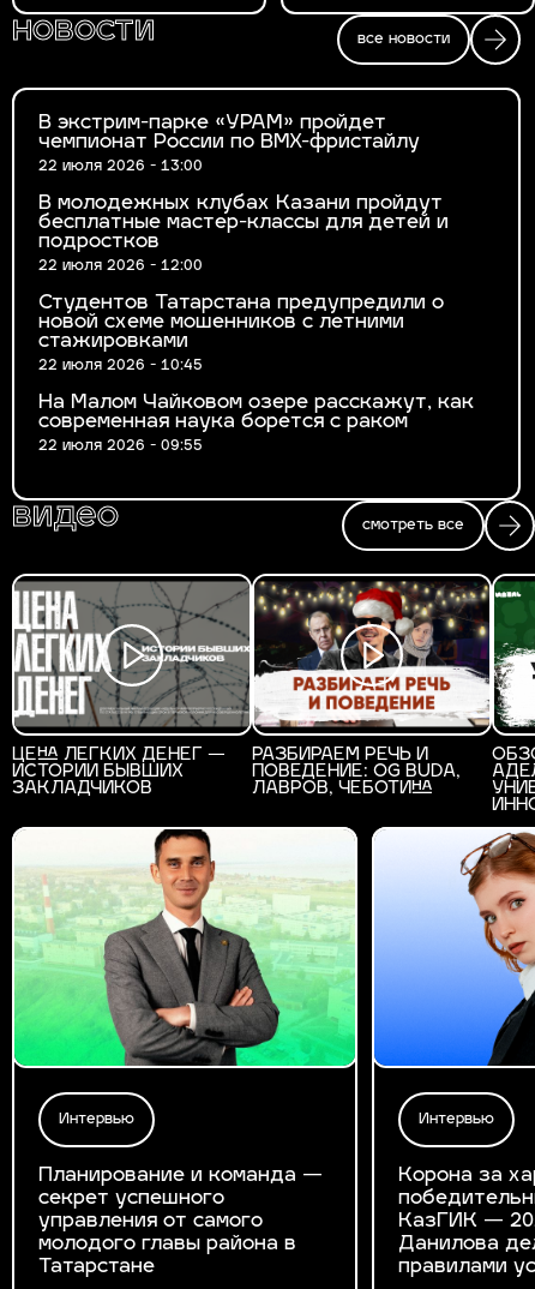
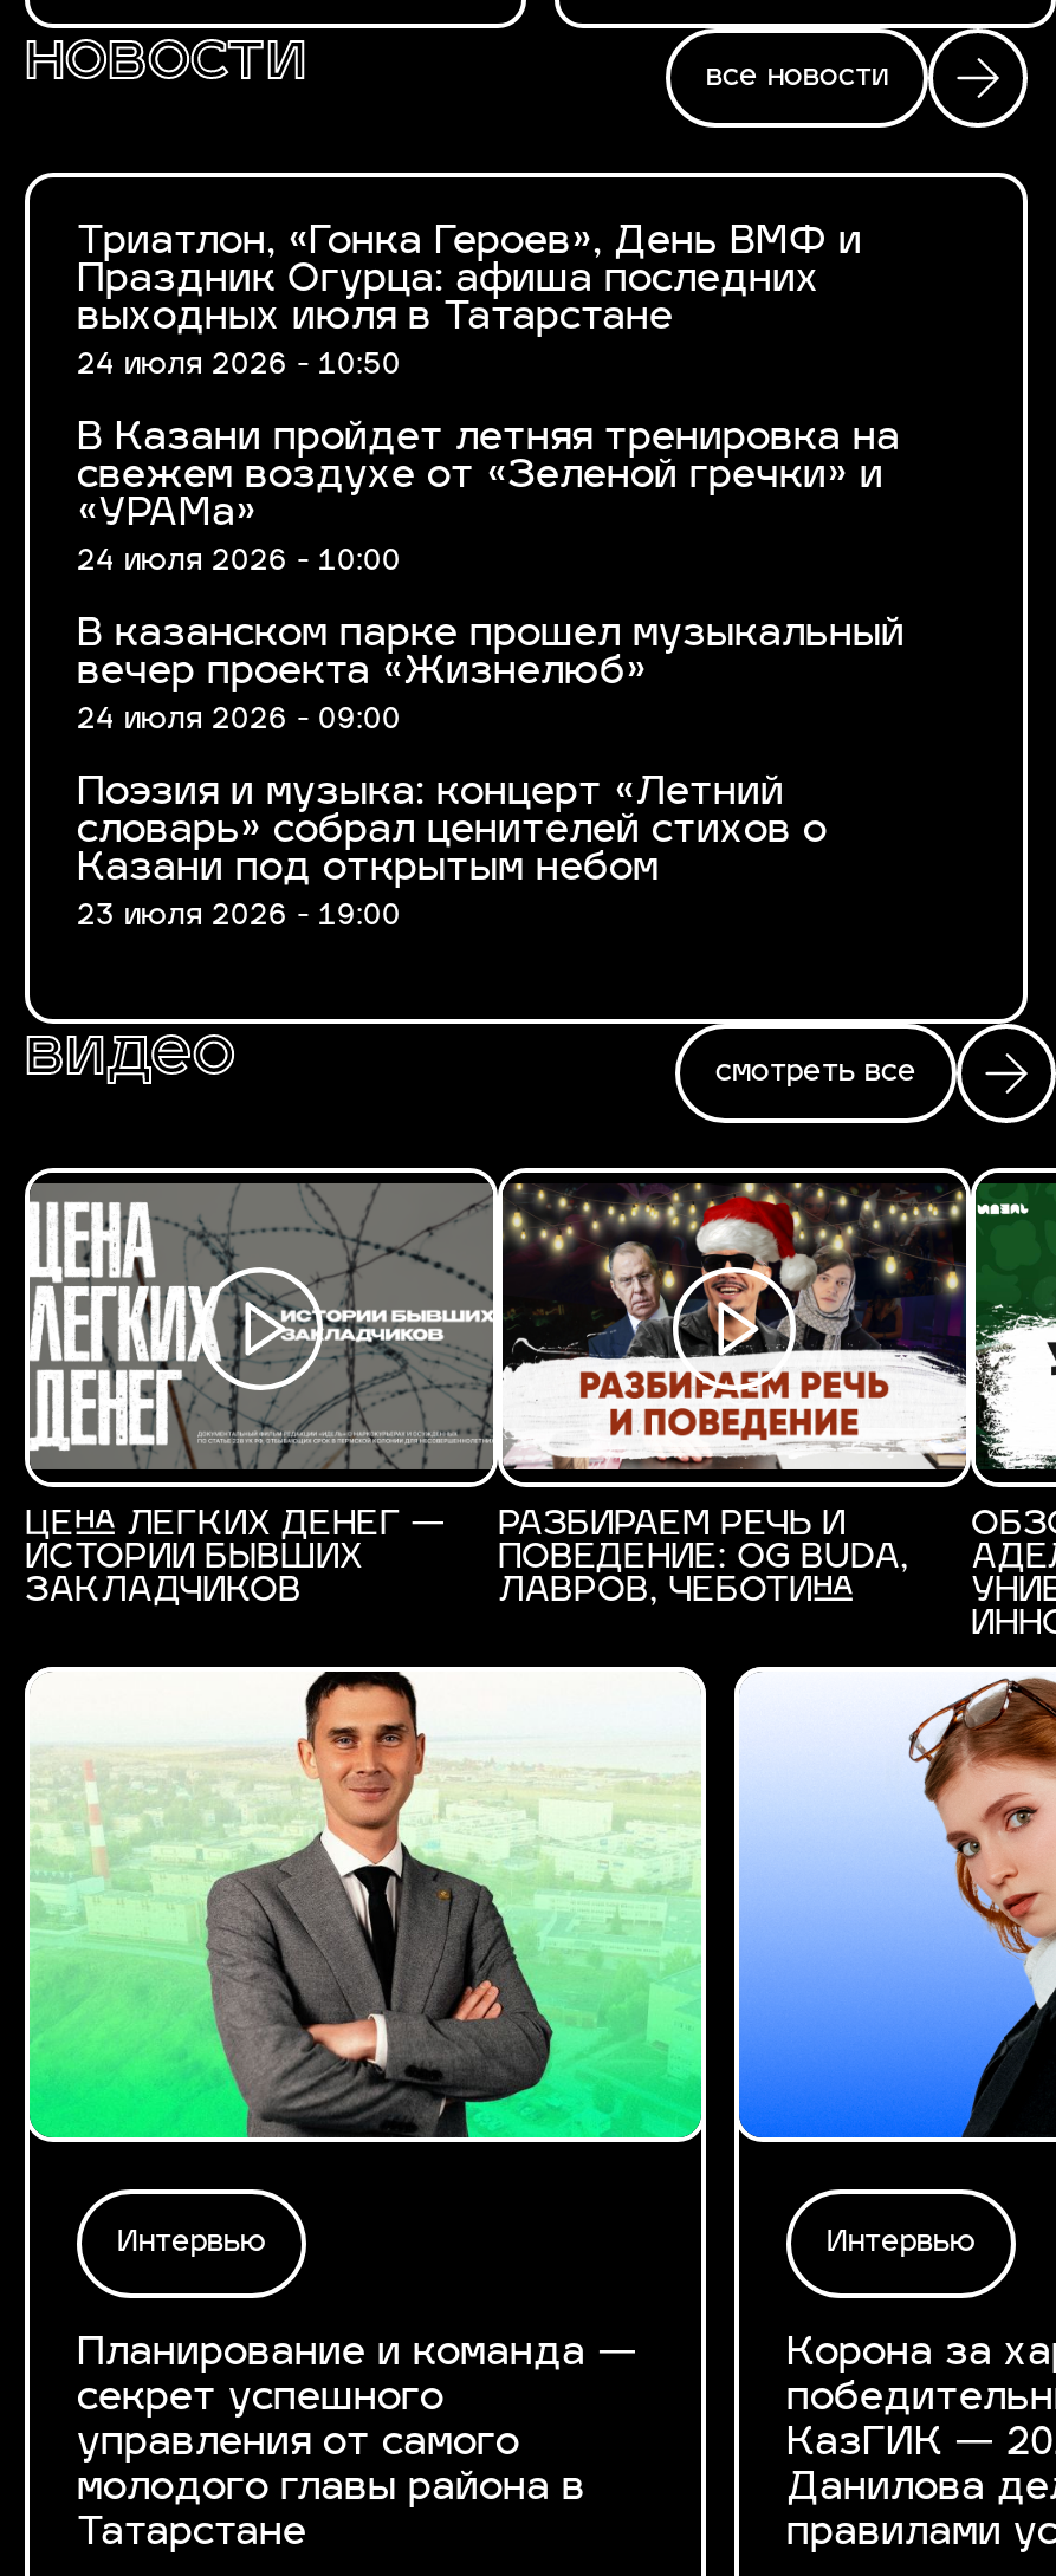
- В экстрим-парке «УРАМ» пройдет
- чемпионат России по BMX-фристайлу
- 22 июля 2026 - 13:00
+ Триатлон, «Гонка Героев», День ВМФ и
+ Праздник Огурца: афиша последних
+ выходных июля в Татарстане
+ 24 июля 2026 - 10:50

- В молодежных клубах Казани пройдут
- бесплатные мастер-классы для детей и
- подростков
- 22 июля 2026 - 12:00
+ В Казани пройдет летняя тренировка на
+ свежем воздухе от «Зеленой гречки» и
+ «УРАМа»
+ 24 июля 2026 - 10:00

- Студентов Татарстана предупредили о
- новой схеме мошенников с летними
- стажировками
- 22 июля 2026 - 10:45
+ В казанском парке прошел музыкальный
+ вечер проекта «Жизнелюб»
+ 24 июля 2026 - 09:00

- На Малом Чайковом озере расскажут, как
- современная наука борется с раком
- 22 июля 2026 - 09:55
+ Поэзия и музыка: концерт «Летний
+ словарь» собрал ценителей стихов о
+ Казани под открытым небом
+ 23 июля 2026 - 19:00
